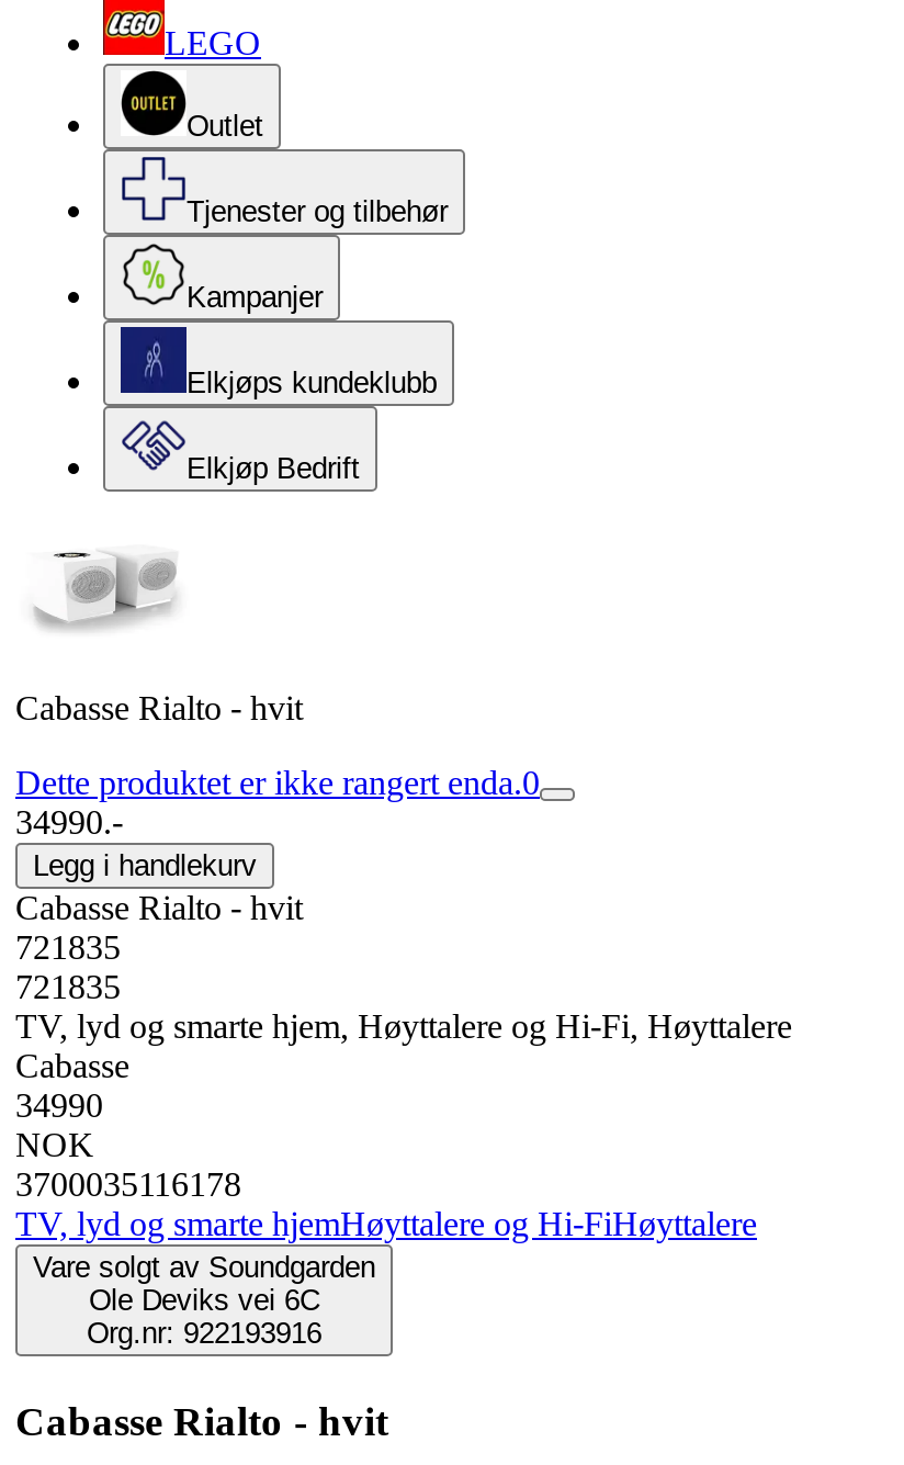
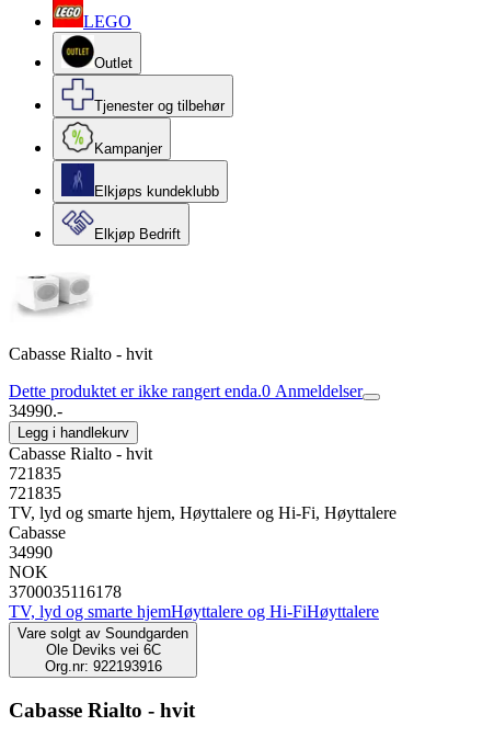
- Dette produktet er ikke rangert enda.0
+ Dette produktet er ikke rangert enda.0 Anmeldelser
